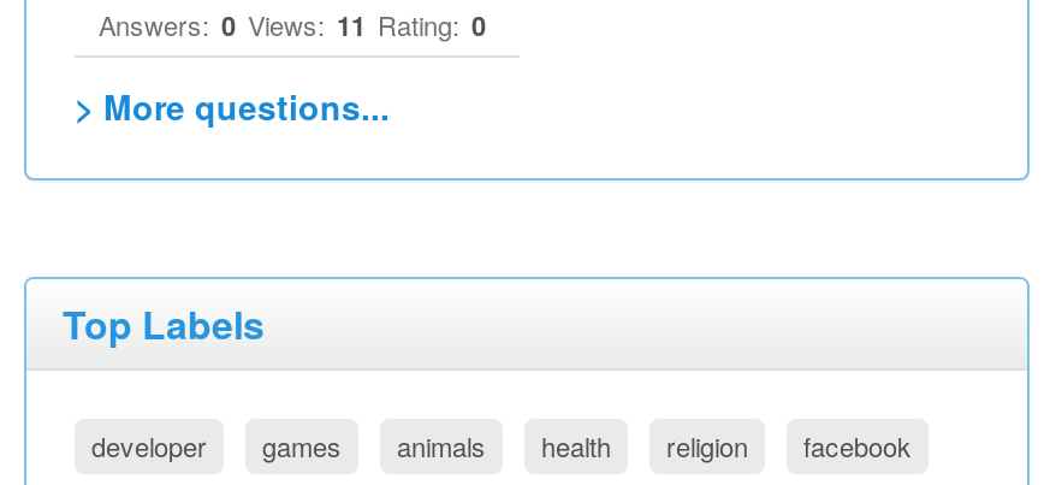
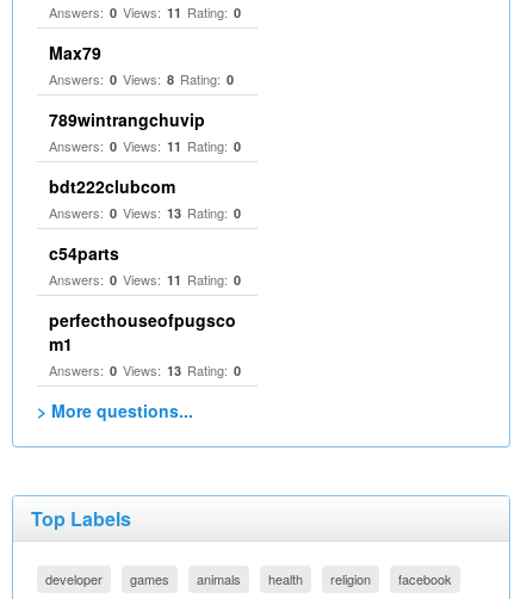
+ Max79
+ Answers: 0 Views: 8 Rating: 0
+ 789wintrangchuvip
+ Answers: 0 Views: 11 Rating: 0
+ bdt222clubcom
+ Answers: 0 Views: 13 Rating: 0
+ c54parts
+ Answers: 0 Views: 11 Rating: 0
+ perfecthouseofpugsco
+ m1
+ Answers: 0 Views: 13 Rating: 0
